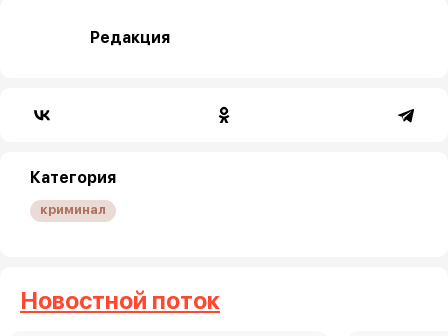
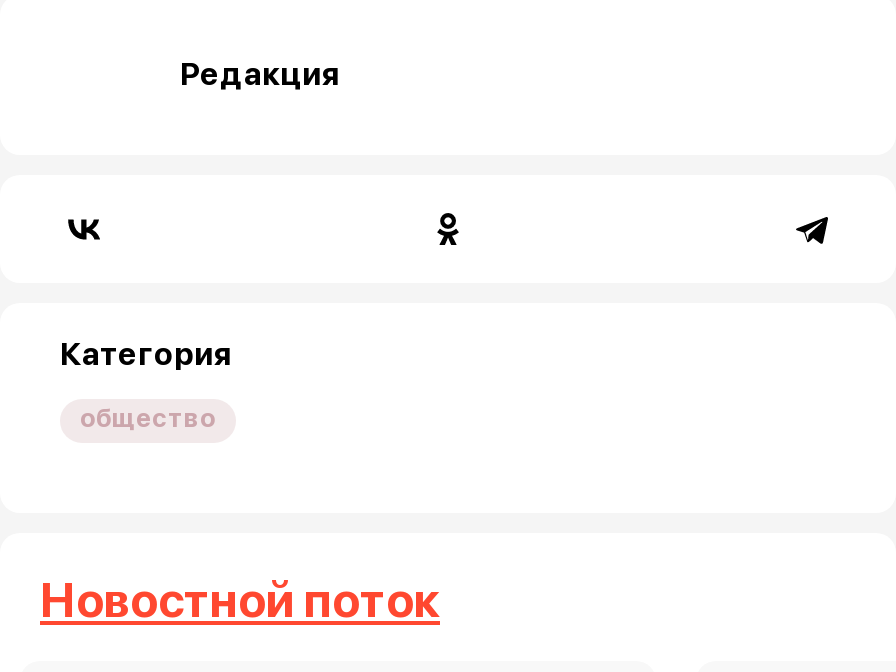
- криминал
+ общество
